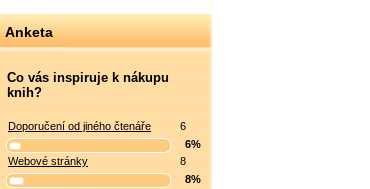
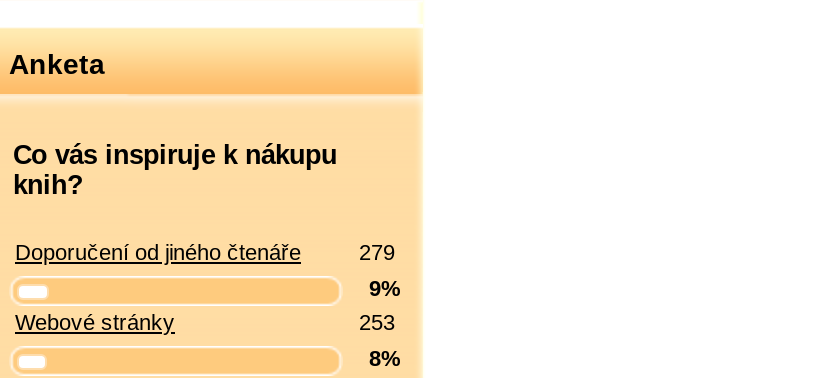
- 6
+ 279

- 6%
+ 9%

- 8
+ 253
